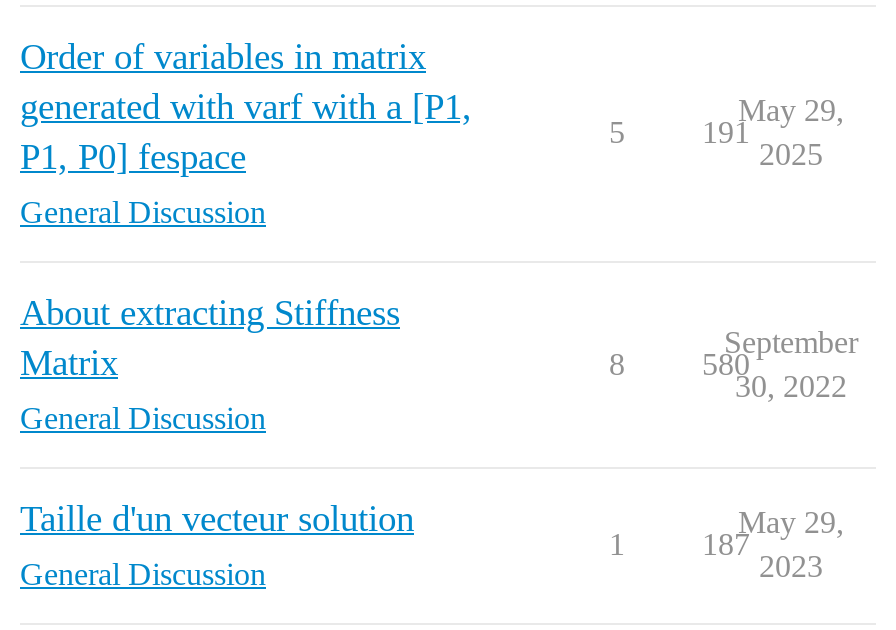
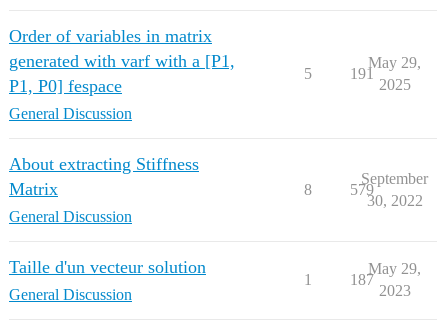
- 580
+ 579
